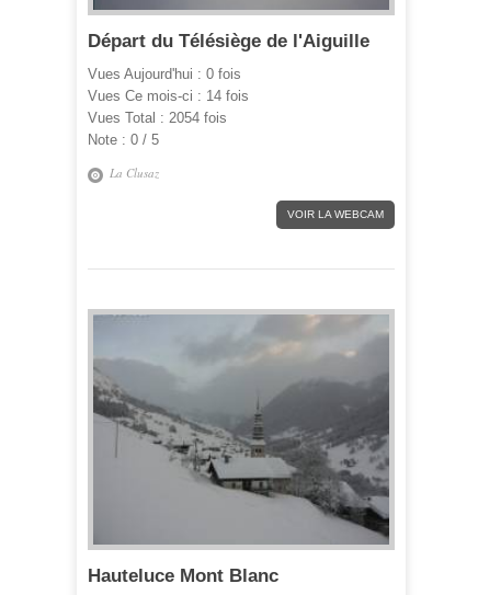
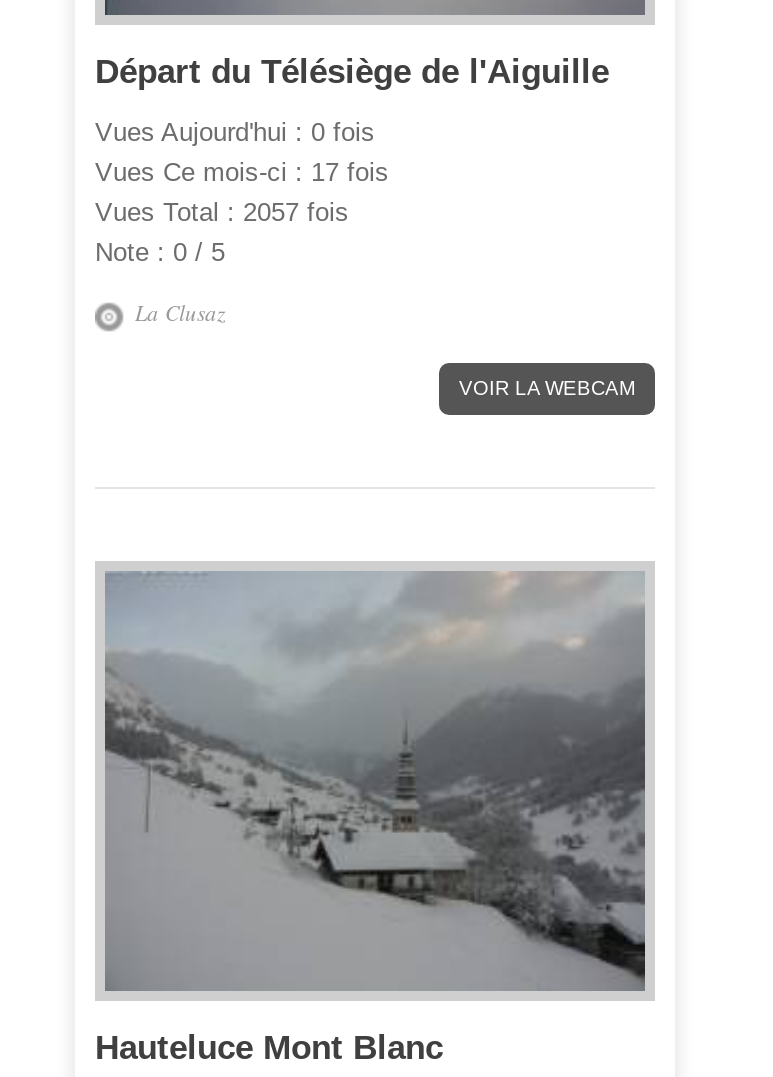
- Vues Ce mois-ci : 14 fois
+ Vues Ce mois-ci : 17 fois

- Vues Total : 2054 fois
+ Vues Total : 2057 fois
